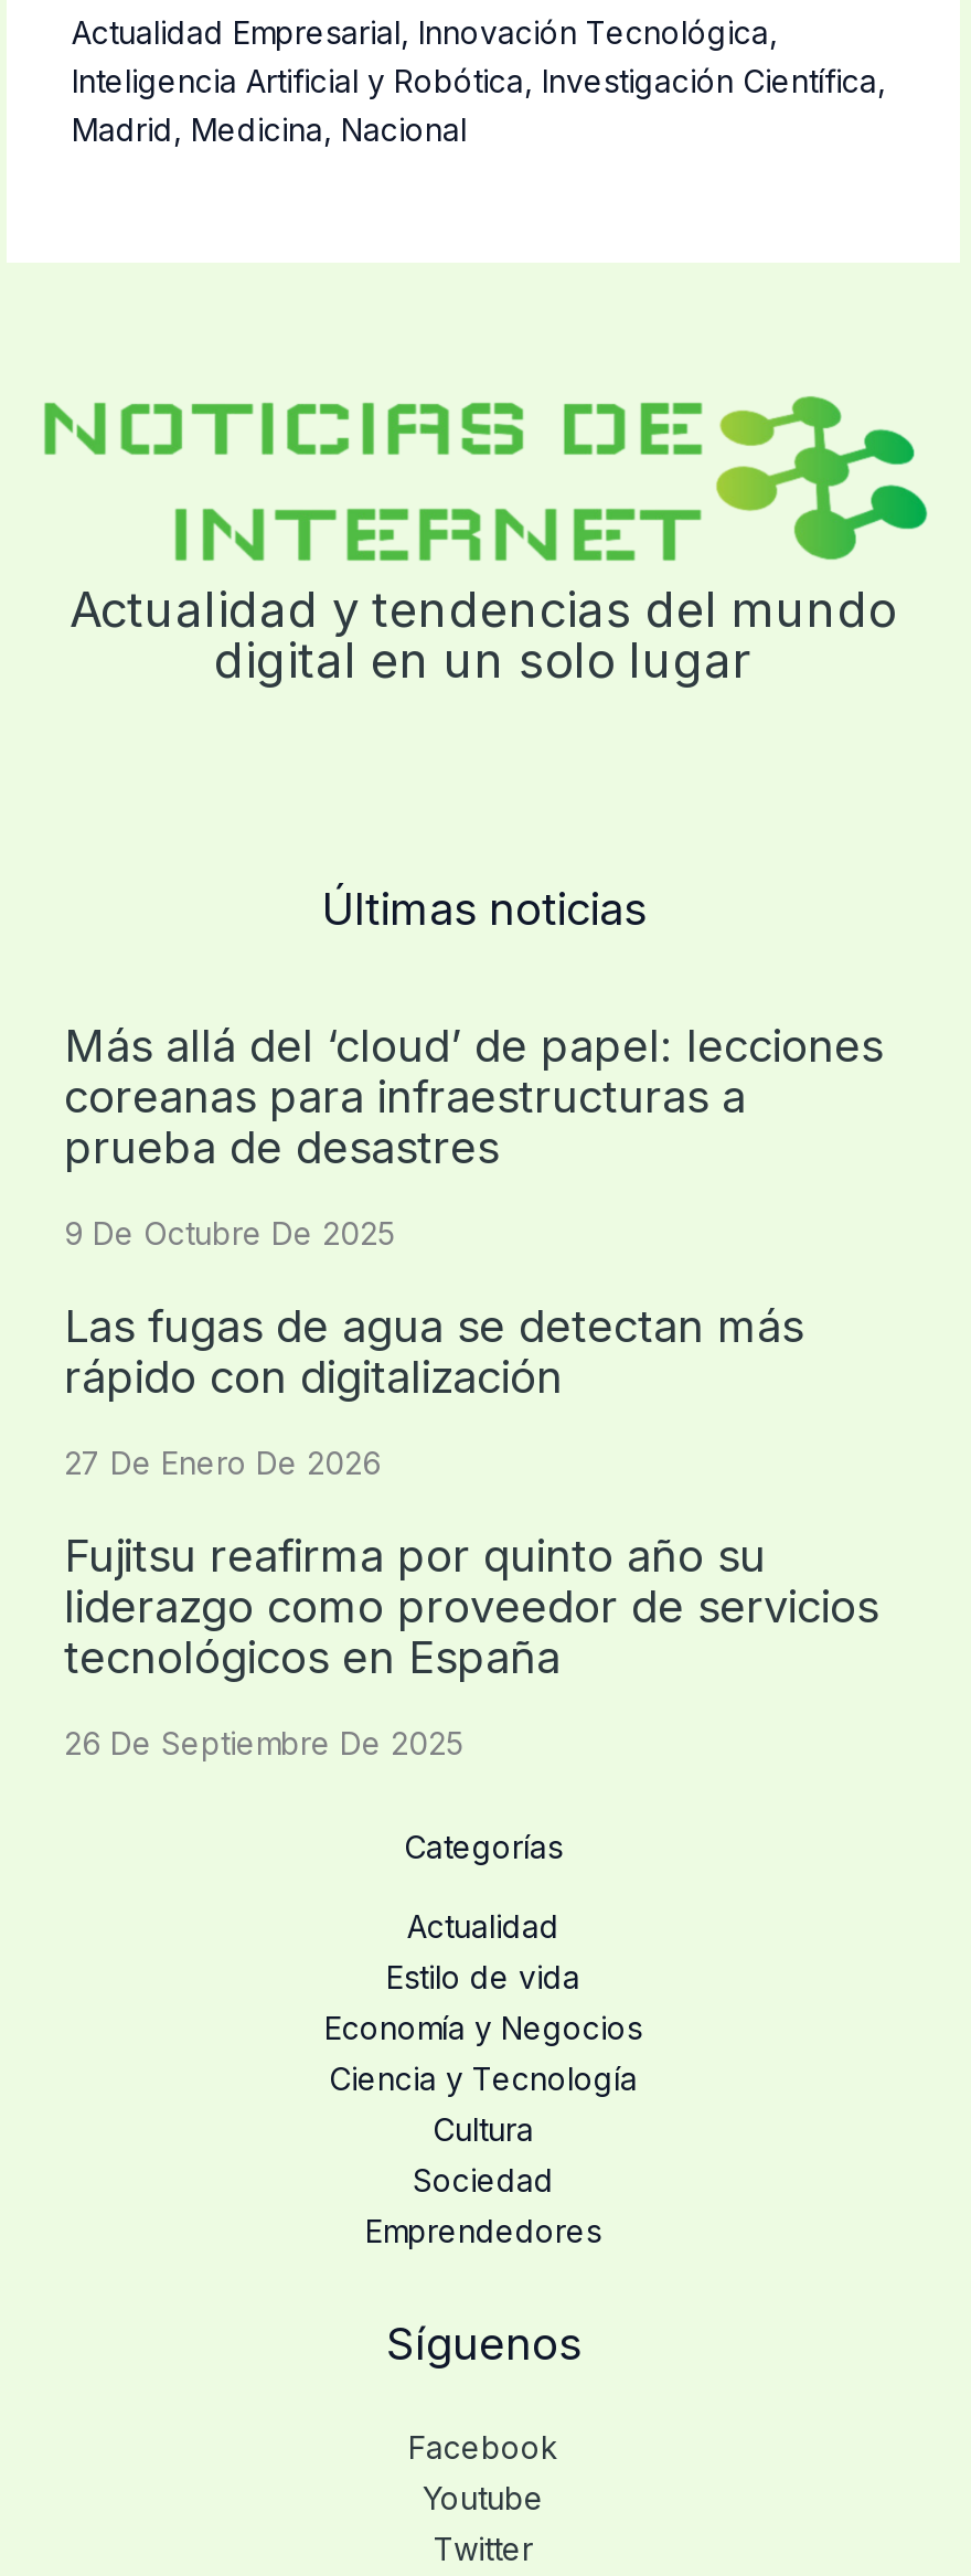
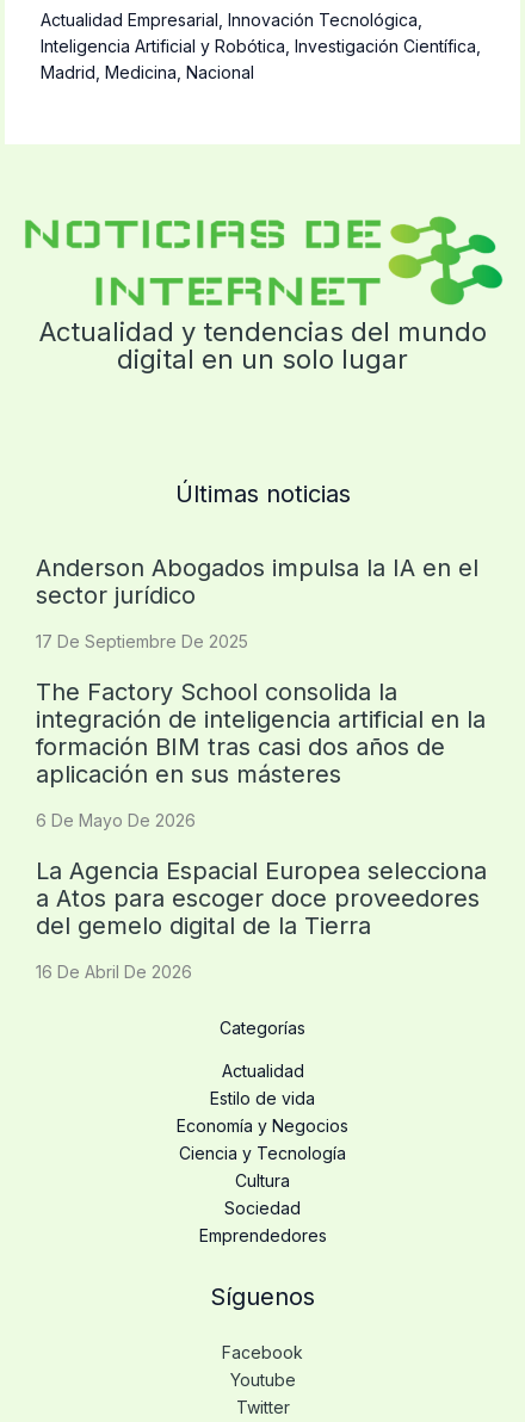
- Más allá del ‘cloud’ de papel: lecciones
- coreanas para infraestructuras a
- prueba de desastres
+ Anderson Abogados impulsa la IA en el
+ sector jurídico

- 9 De Octubre De 2025
+ 17 De Septiembre De 2025

- Las fugas de agua se detectan más
- rápido con digitalización
+ The Factory School consolida la
+ integración de inteligencia artificial en la
+ formación BIM tras casi dos años de
+ aplicación en sus másteres

- 27 De Enero De 2026
+ 6 De Mayo De 2026

- Fujitsu reafirma por quinto año su
- liderazgo como proveedor de servicios
- tecnológicos en España
+ La Agencia Espacial Europea selecciona
+ a Atos para escoger doce proveedores
+ del gemelo digital de la Tierra

- 26 De Septiembre De 2025
+ 16 De Abril De 2026
